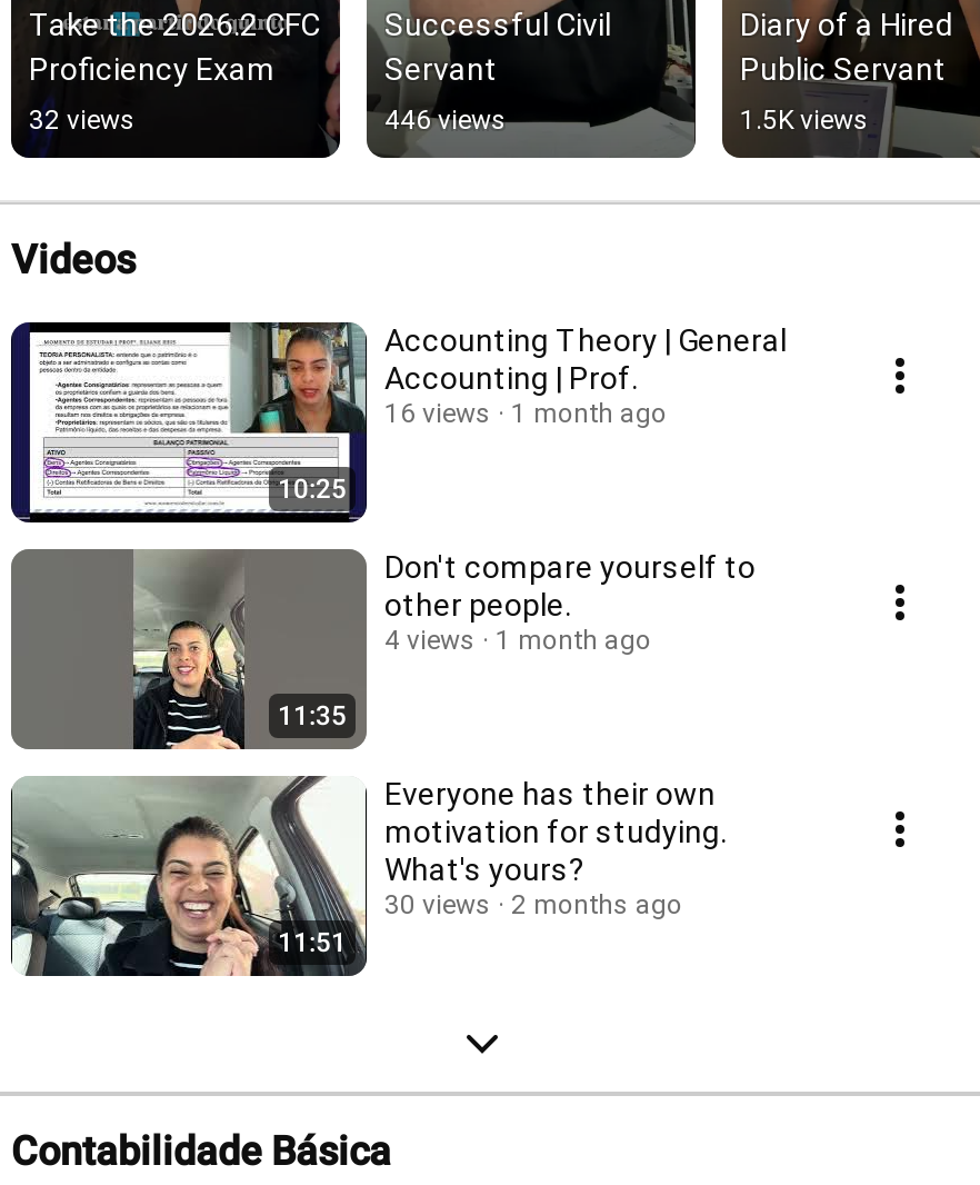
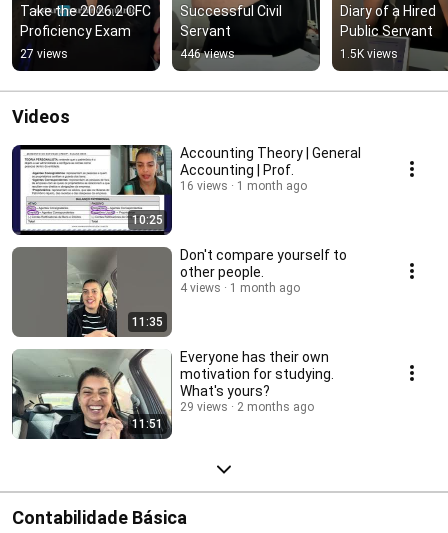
- 32 views
+ 27 views

- 30 views 2 months ago
+ 29 views 2 months ago
